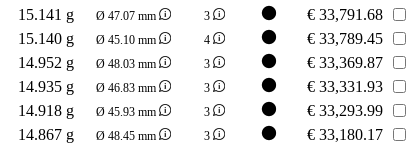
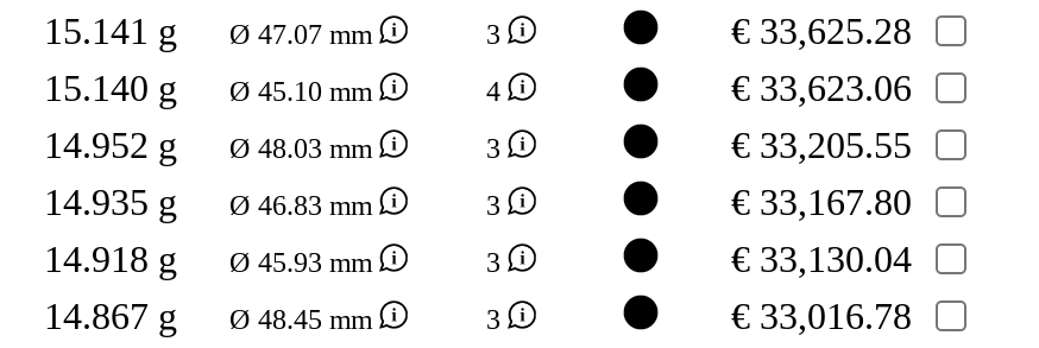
- €33,791.68
+ €33,625.28

- €33,789.45
+ €33,623.06

- €33,369.87
+ €33,205.55

- €33,331.93
+ €33,167.80

- €33,293.99
+ €33,130.04

- €33,180.17
+ €33,016.78
